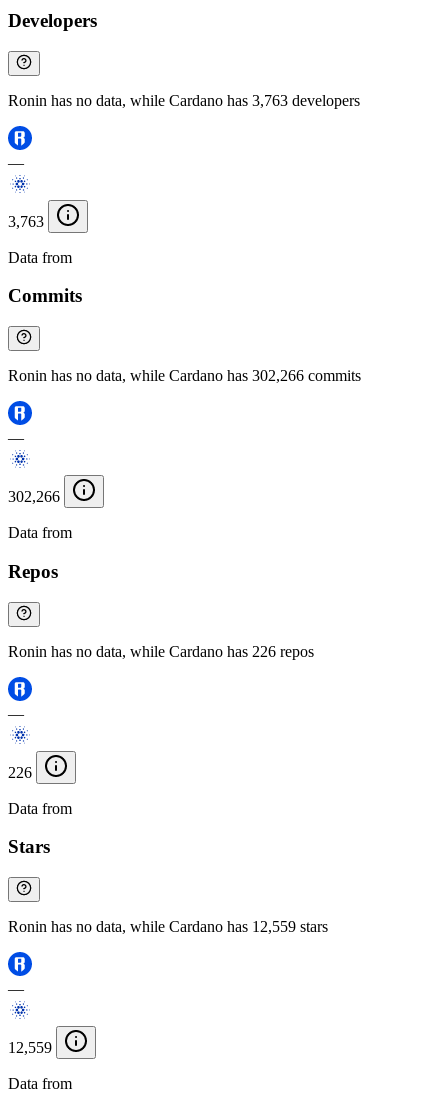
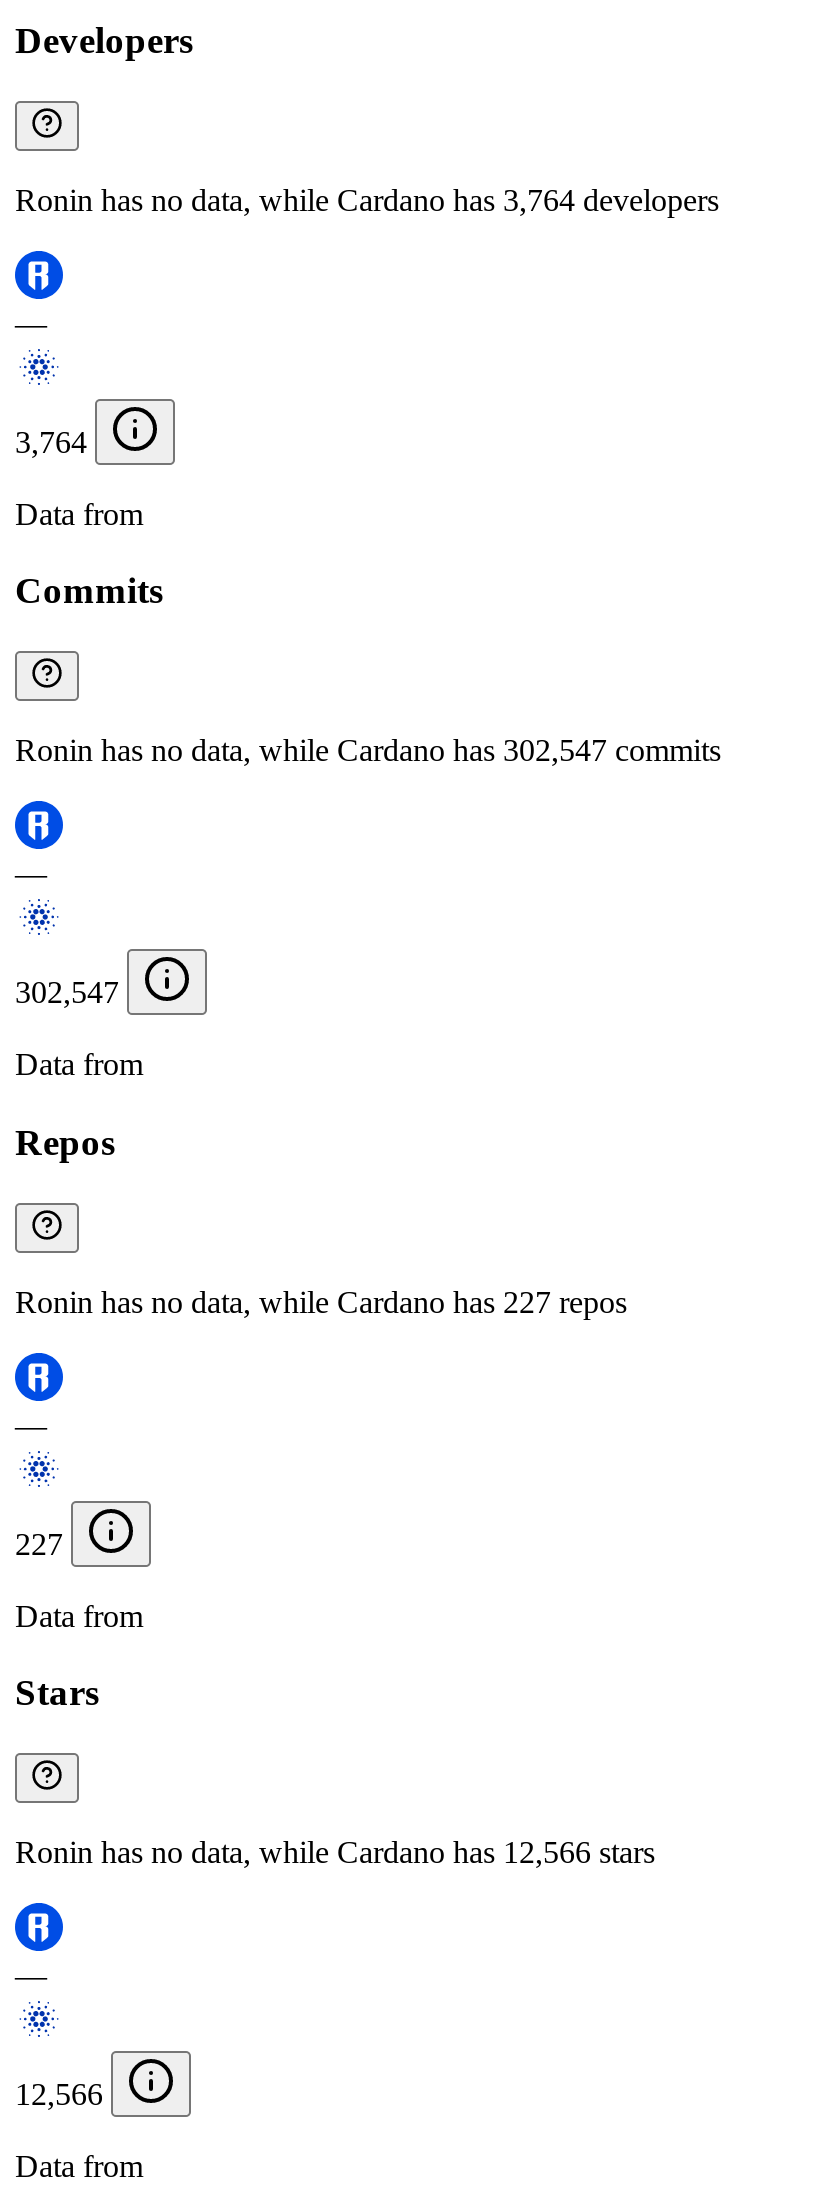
- Ronin has no data, while Cardano has 3,763 developers
+ Ronin has no data, while Cardano has 3,764 developers

- 3,763
+ 3,764

- Ronin has no data, while Cardano has 302,266 commits
+ Ronin has no data, while Cardano has 302,547 commits

- 302,266
+ 302,547

- Ronin has no data, while Cardano has 226 repos
+ Ronin has no data, while Cardano has 227 repos

- 226
+ 227

- Ronin has no data, while Cardano has 12,559 stars
+ Ronin has no data, while Cardano has 12,566 stars

- 12,559
+ 12,566
